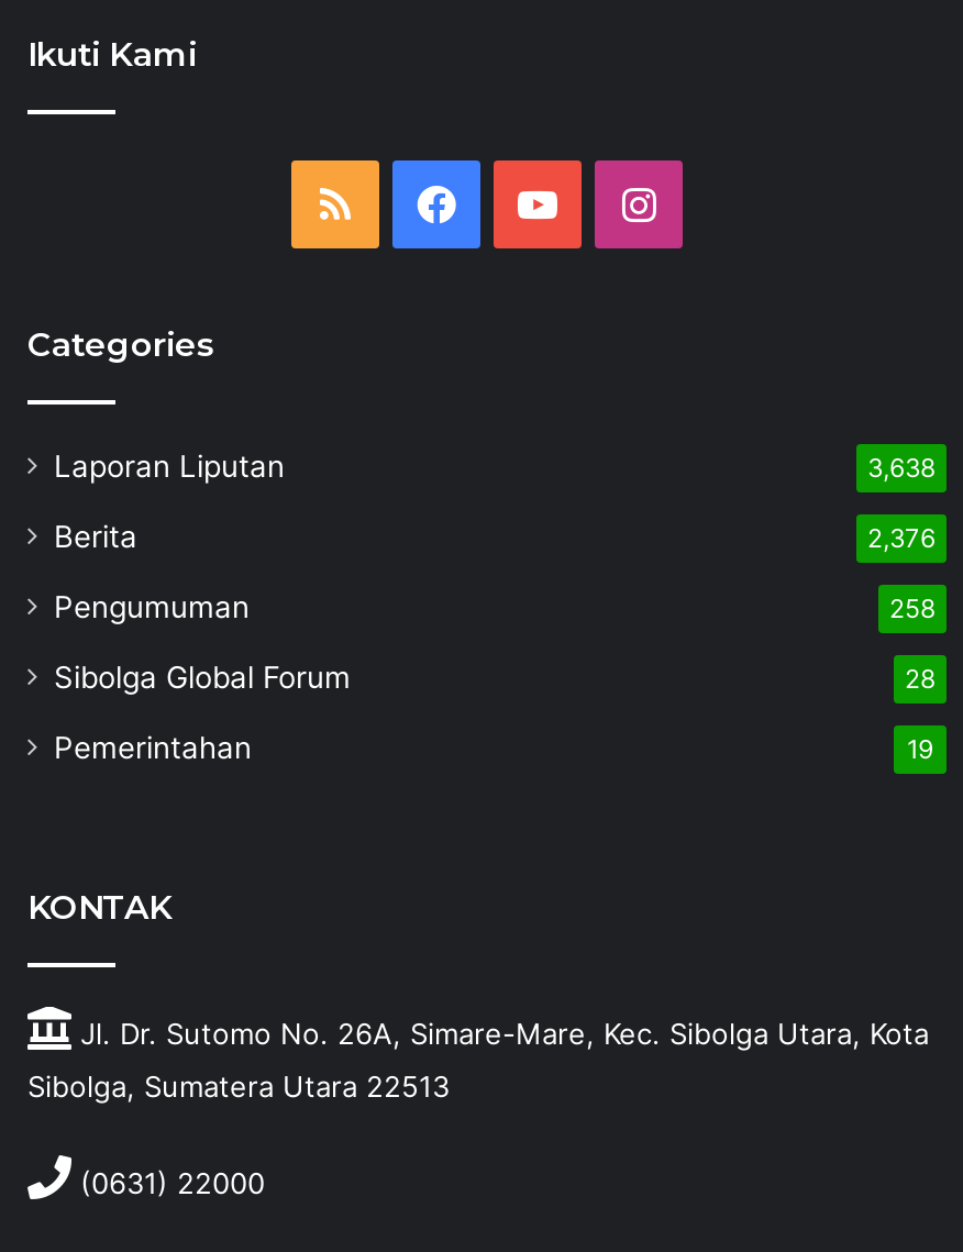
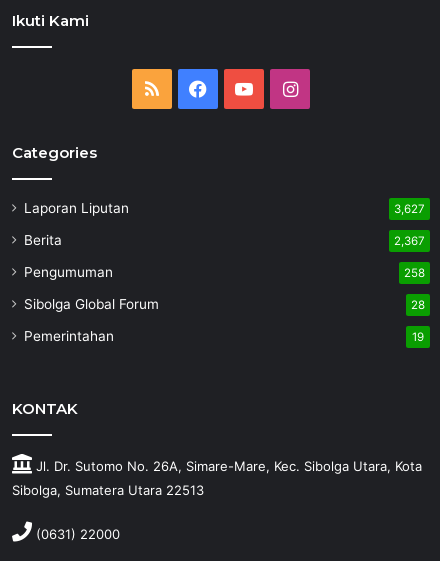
- 3,638
+ 3,627

- 2,376
+ 2,367
